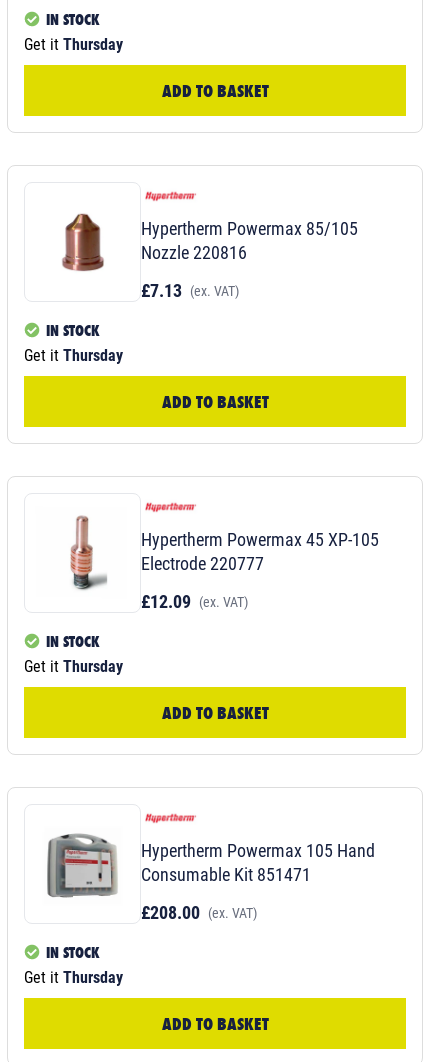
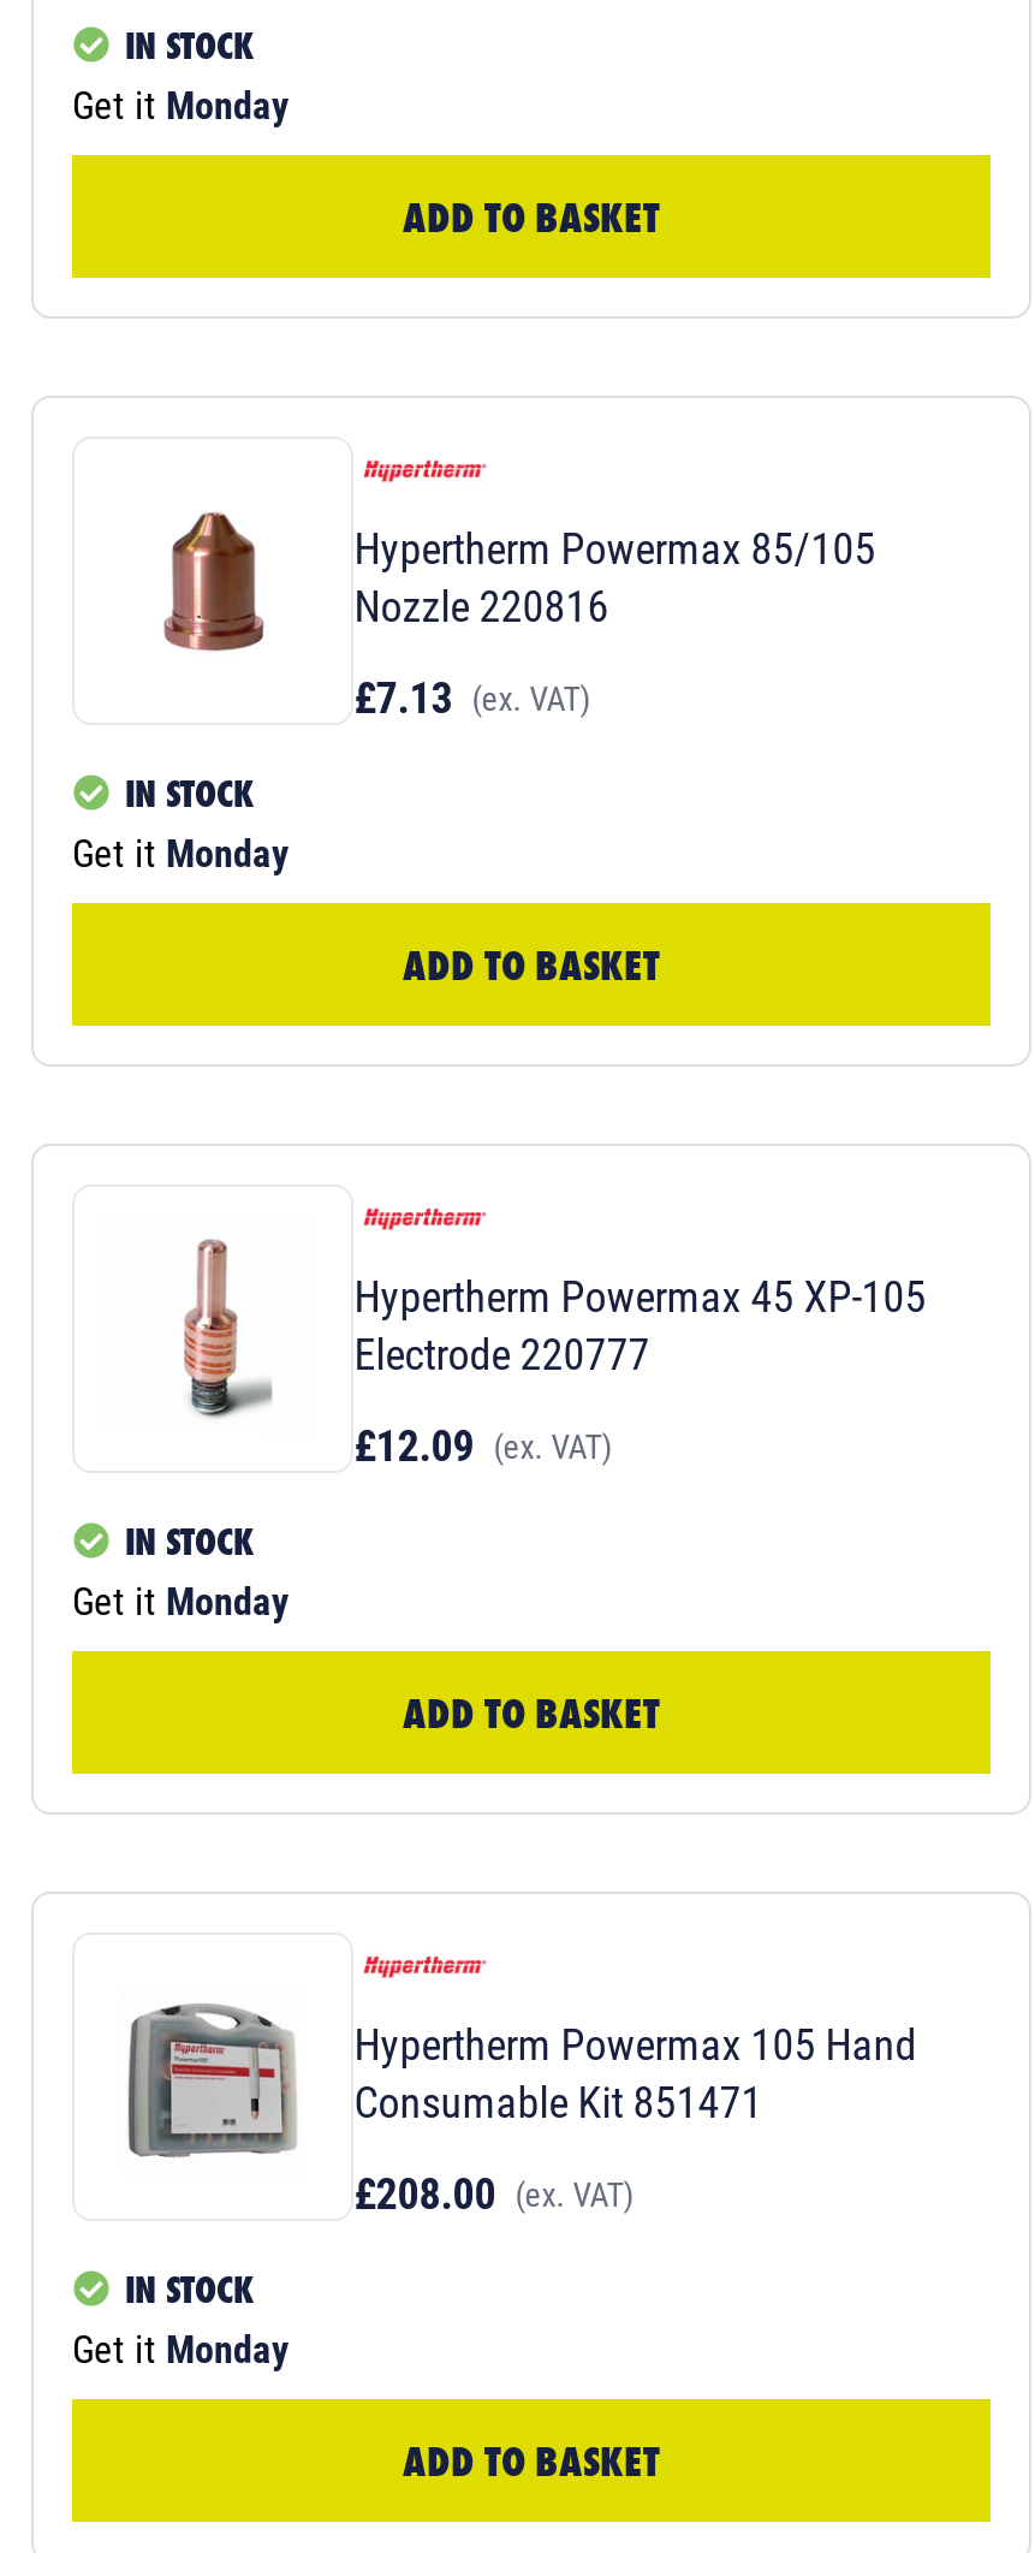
- Get it Thursday
+ Get it Monday

- Get it Thursday
+ Get it Monday

- Get it Thursday
+ Get it Monday

- Get it Thursday
+ Get it Monday
